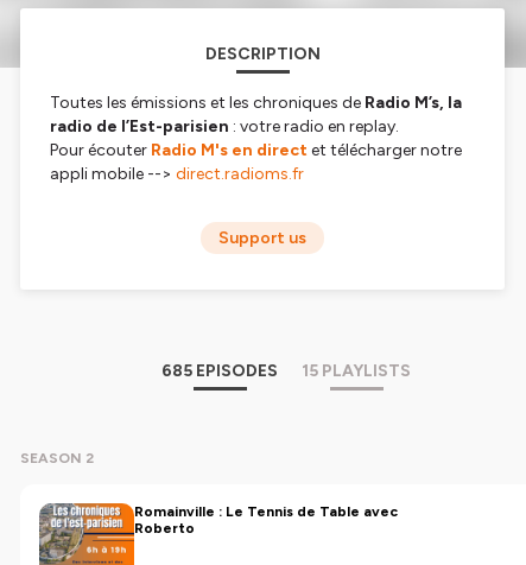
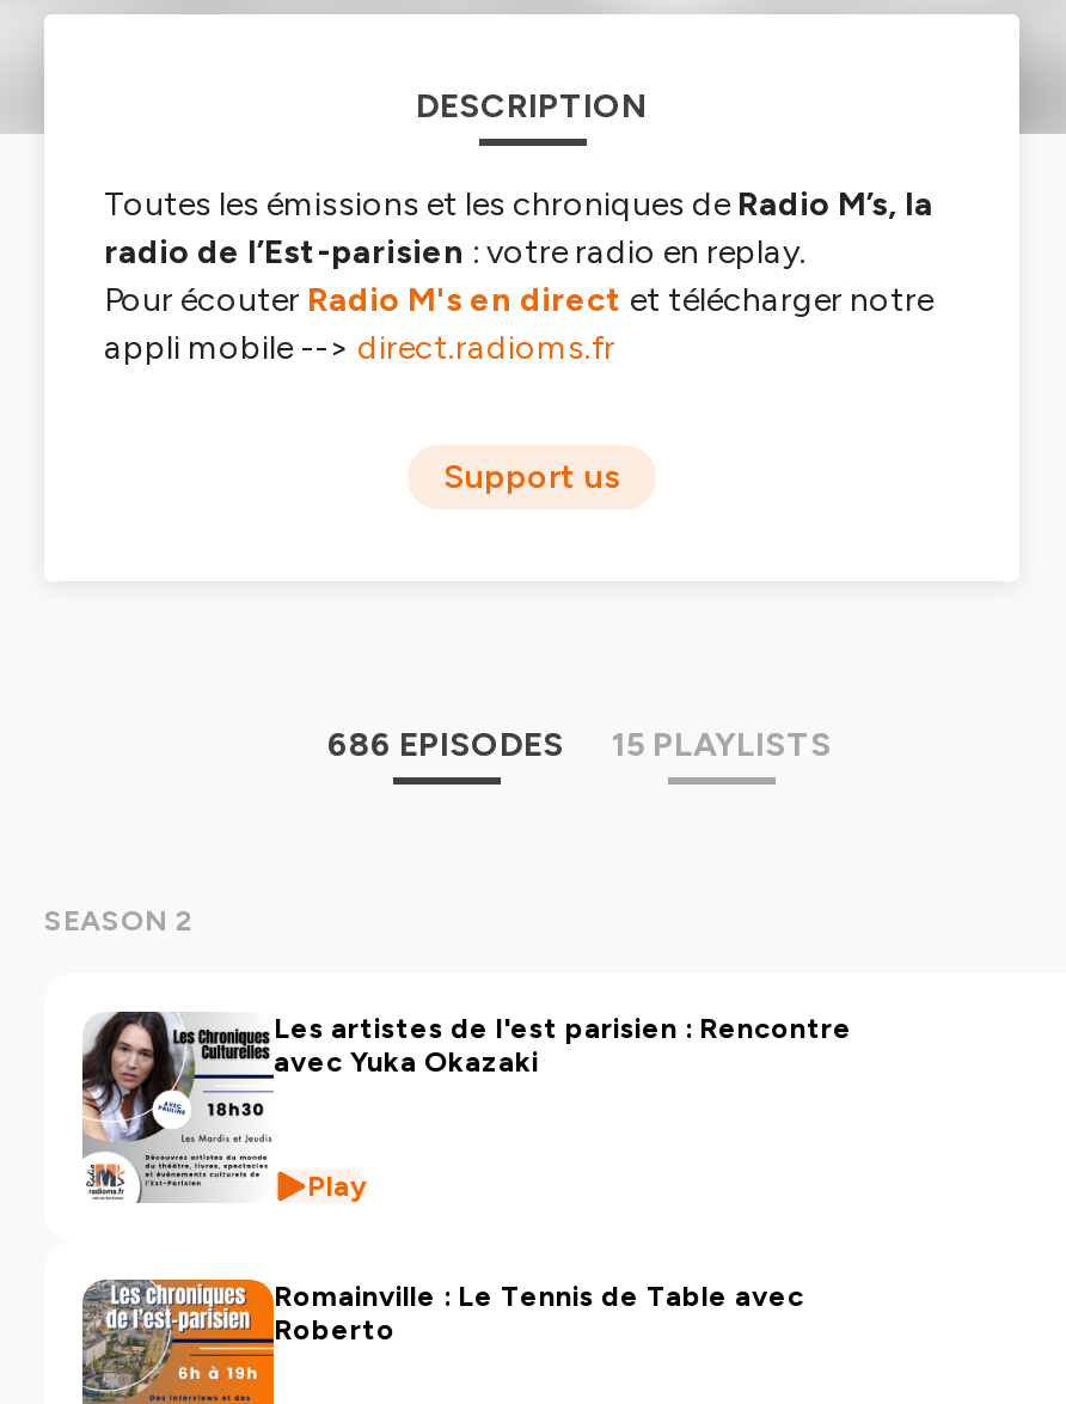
- 685 EPISODES 15 PLAYLISTS
+ 686 EPISODES 15 PLAYLISTS

+ [image]
+ Les artistes de l'est parisien : Rencontre
+ avec Yuka Okazaki

+ Play
